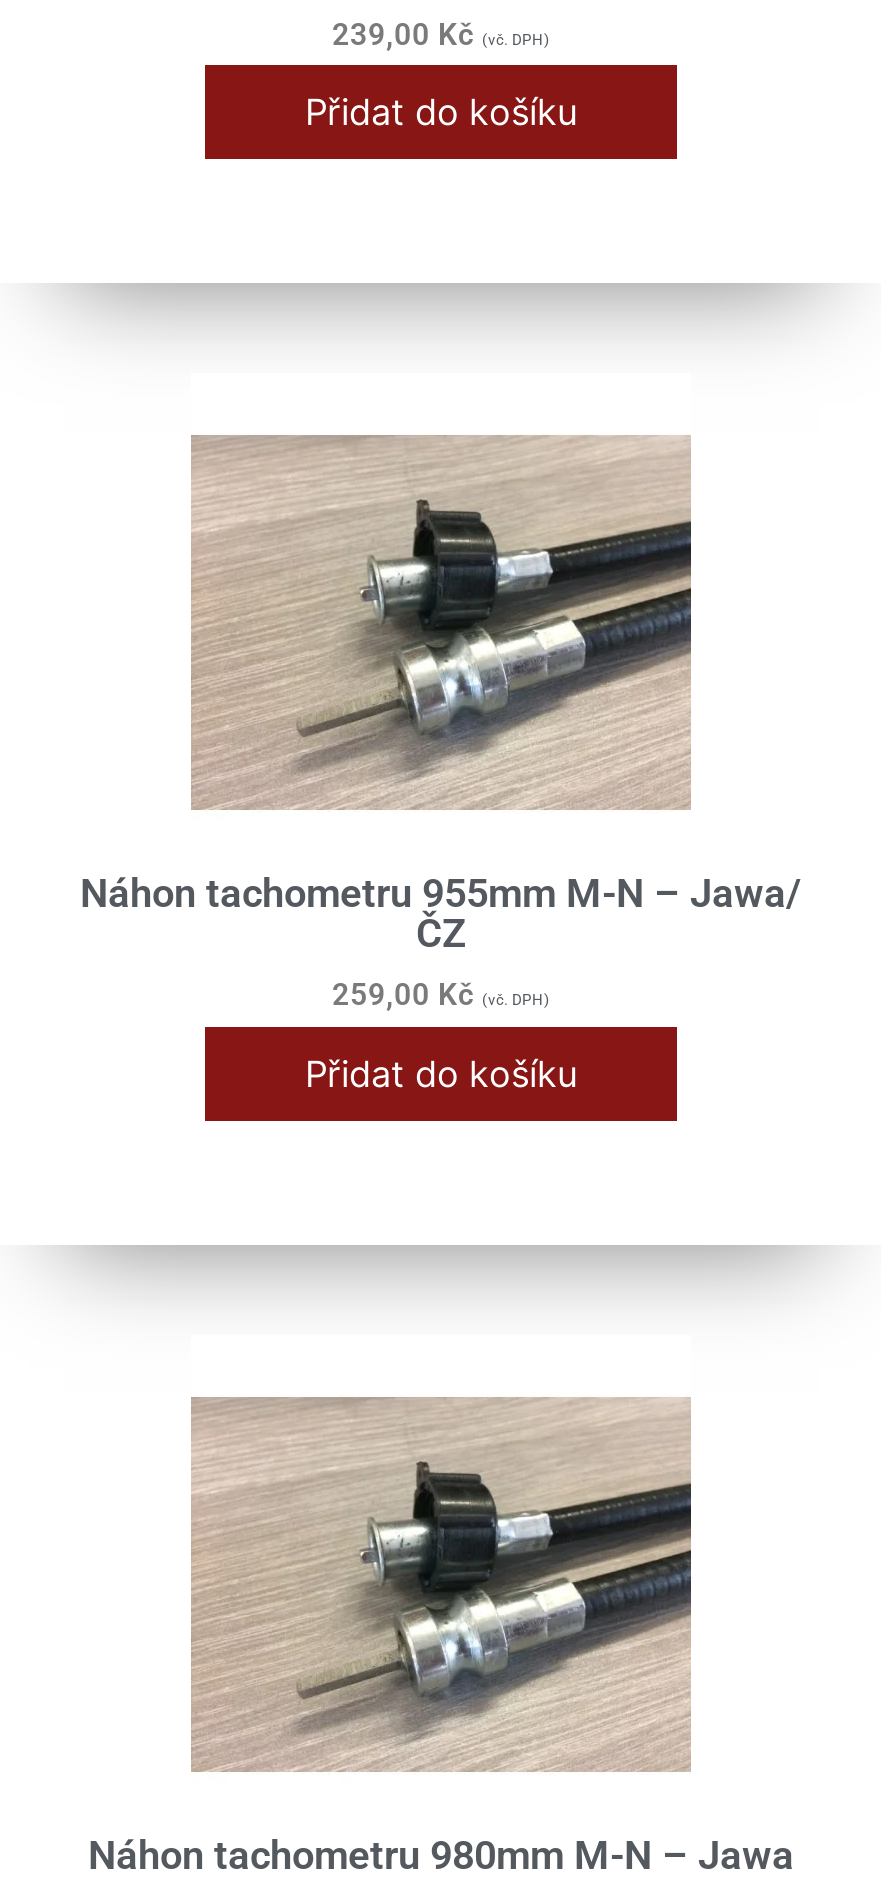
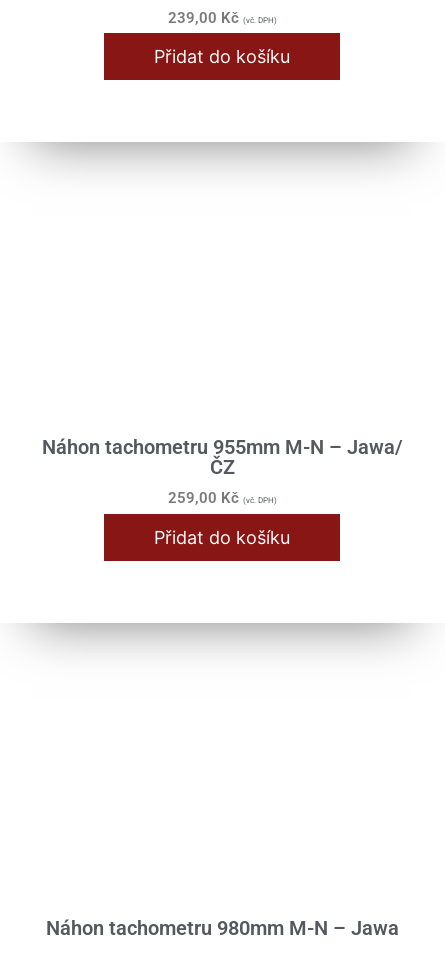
- [image]

- [image]
